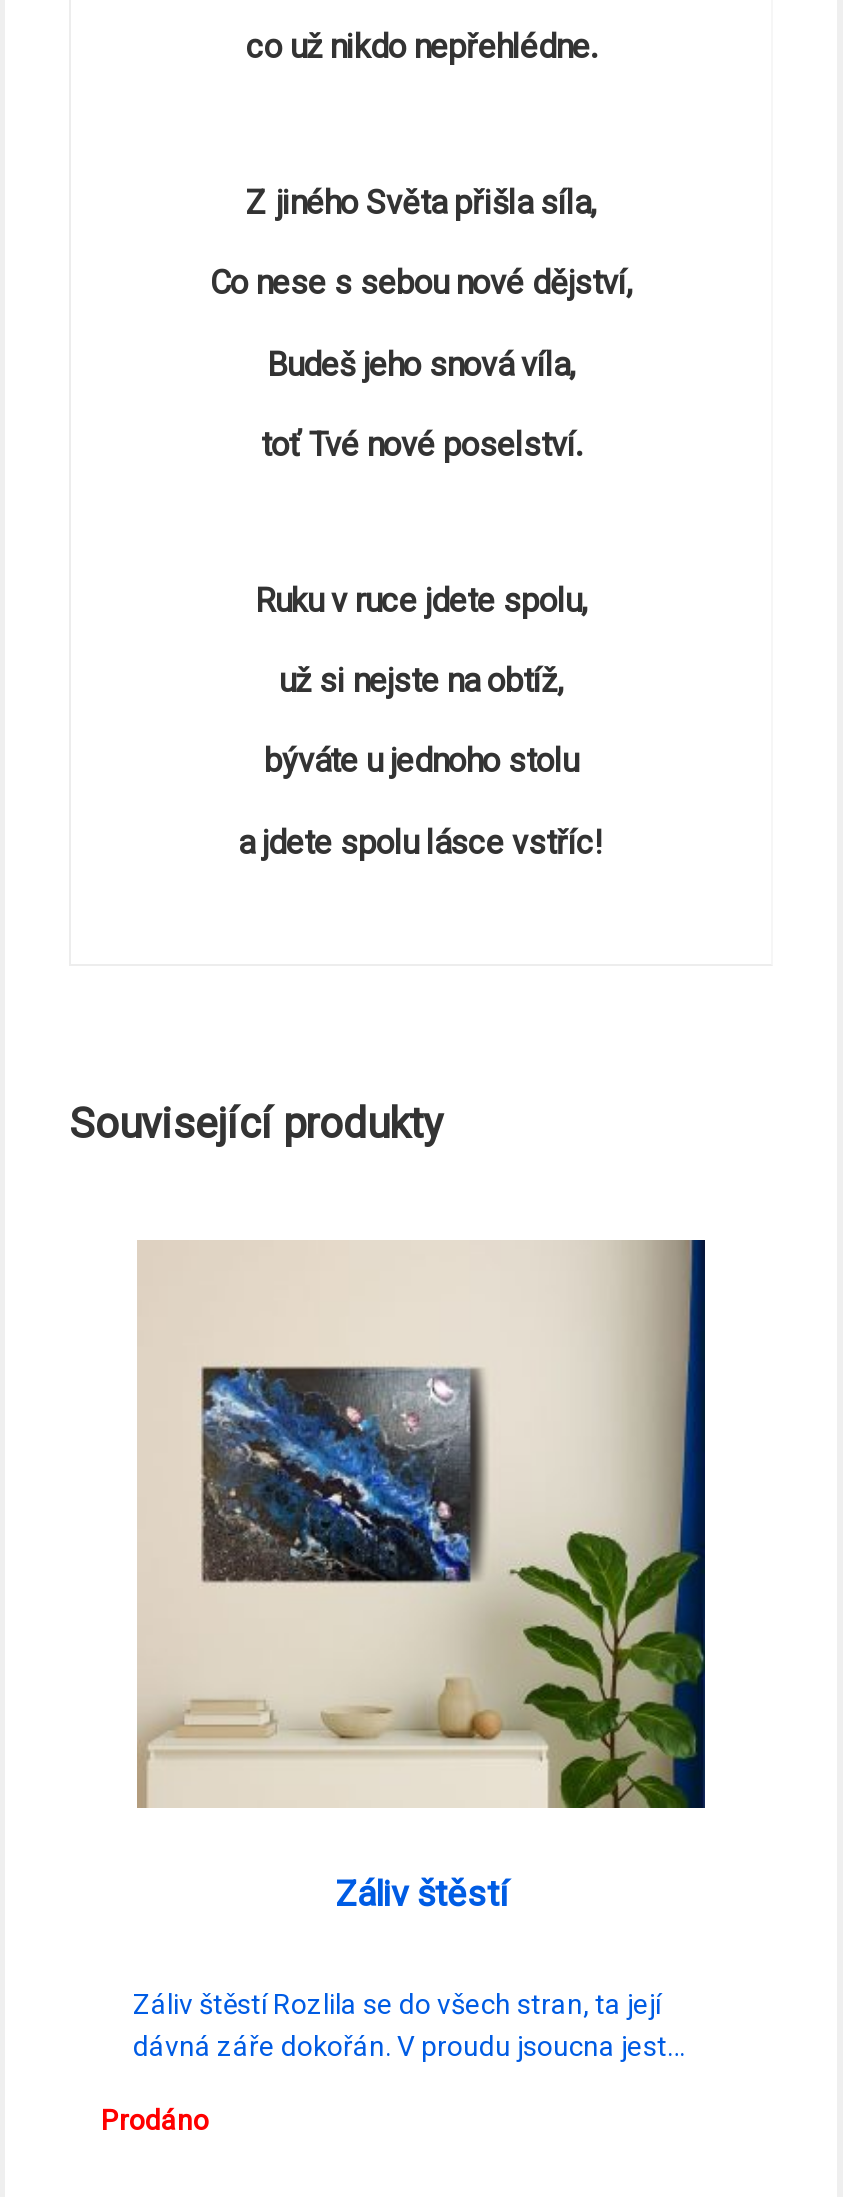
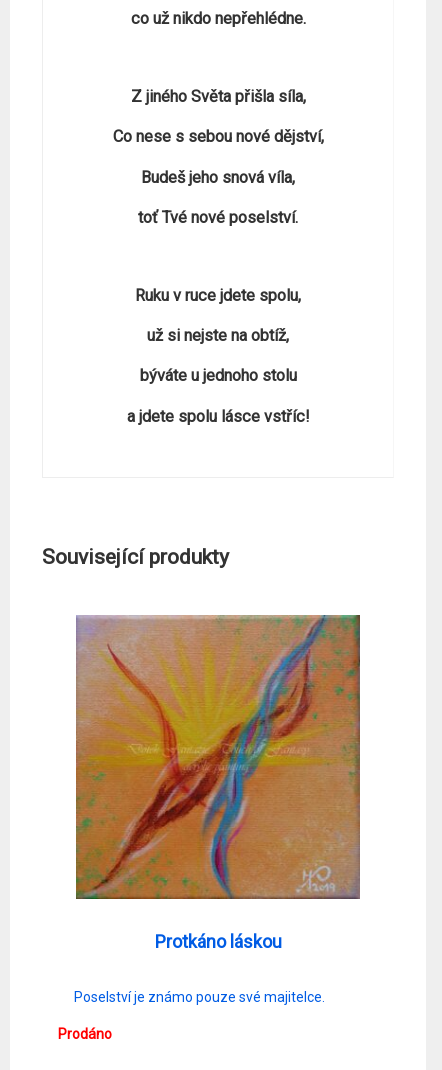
- [image]
- Záliv štěstí
+ [image]
+ Protkáno láskou

- Záliv štěstí Rozlila se do všech stran, ta její
- dávná záře dokořán. V proudu jsoucna jest…
+ Poselství je známo pouze své majitelce.
